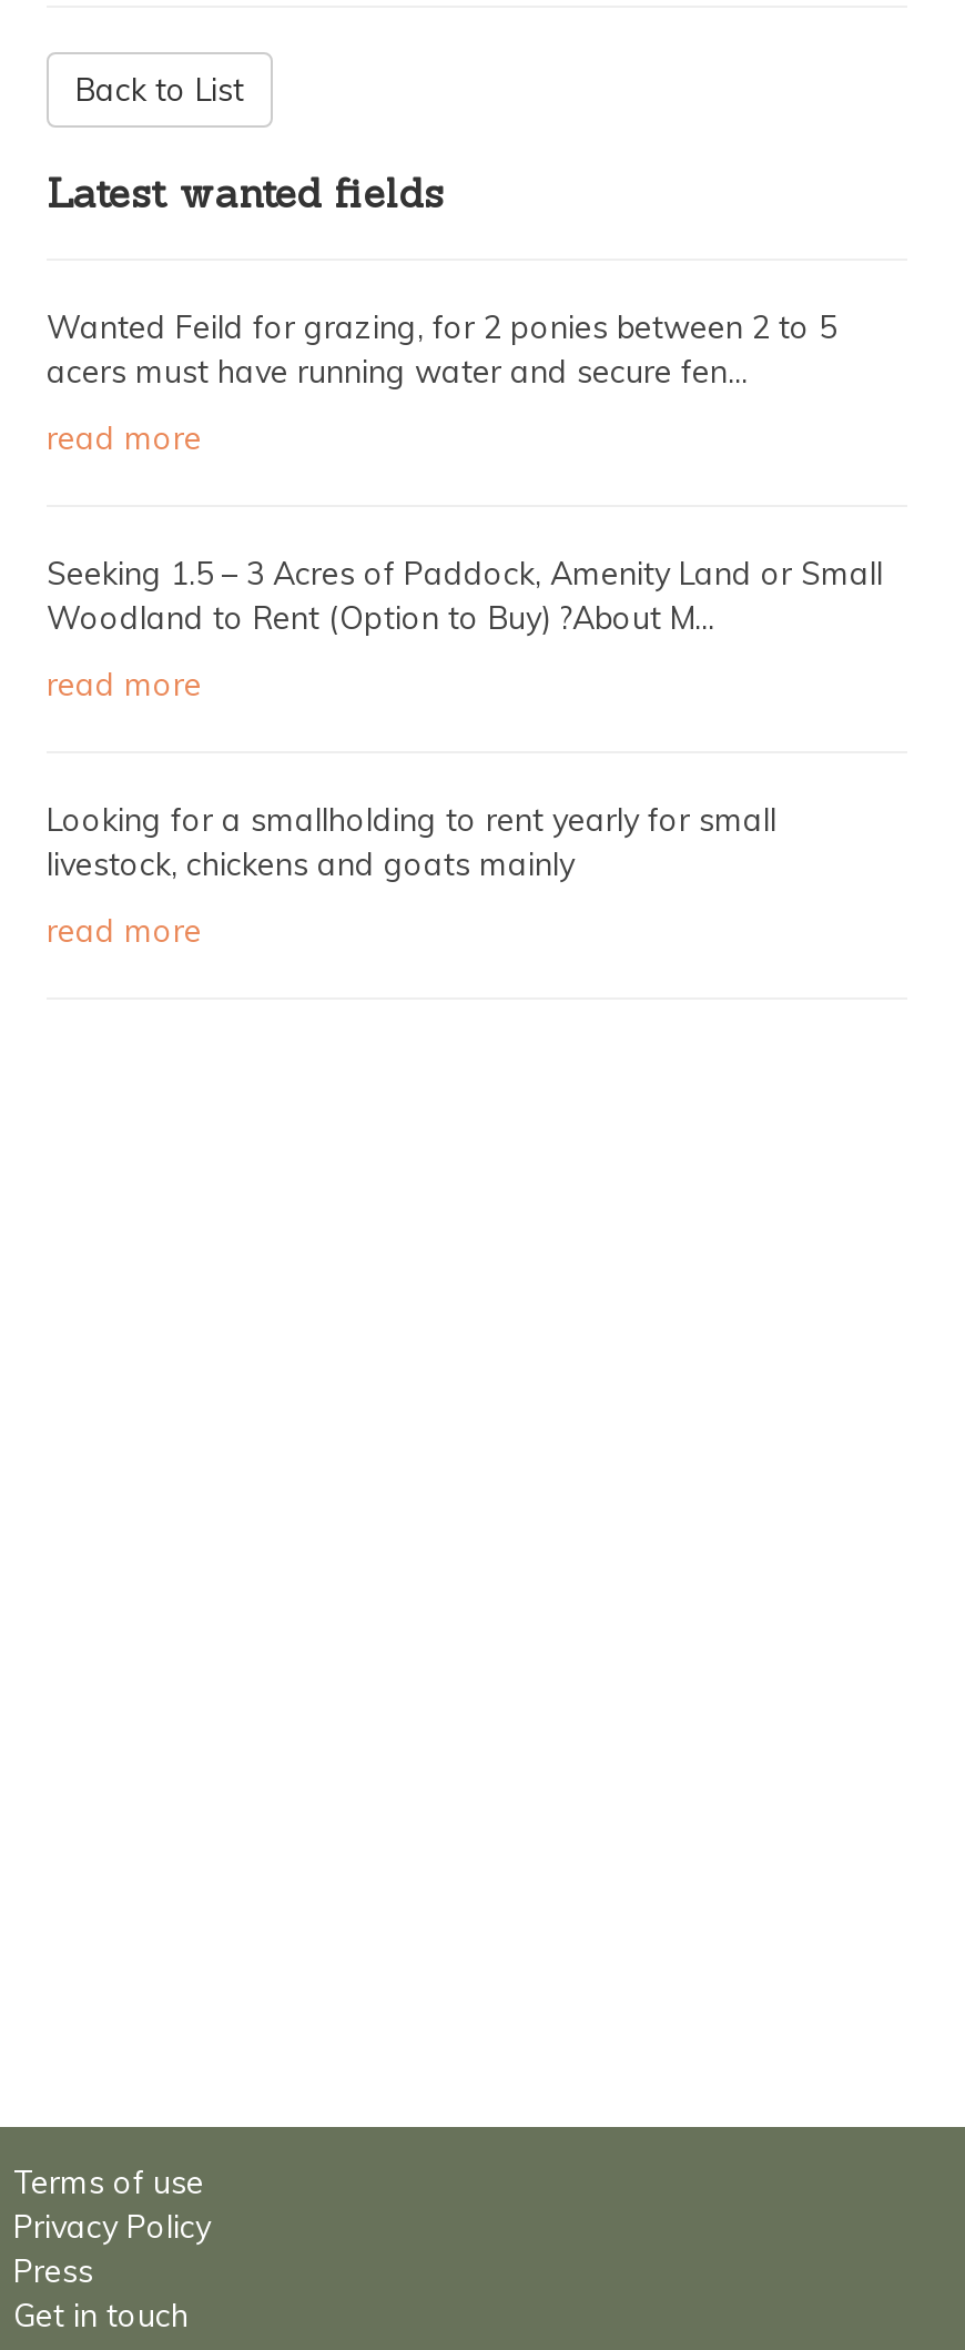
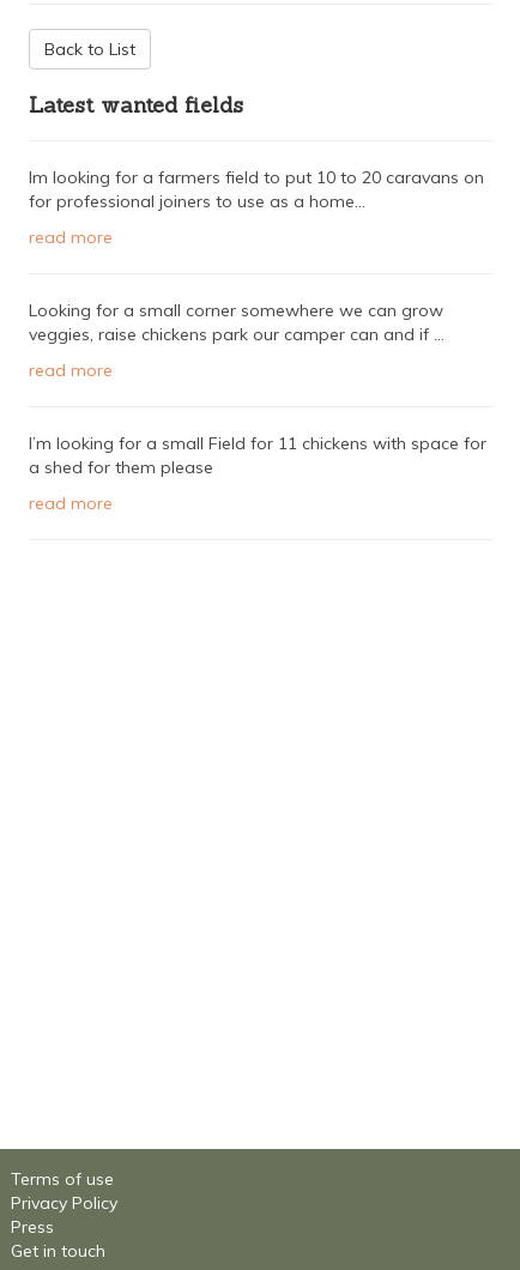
- Wanted Feild for grazing, for 2 ponies between 2 to 5
- acers must have running water and secure fen...
+ Im looking for a farmers field to put 10 to 20 caravans on
+ for professional joiners to use as a home...

- Seeking 1.5 – 3 Acres of Paddock, Amenity Land or Small
- Woodland to Rent (Option to Buy) ?About M...
+ Looking for a small corner somewhere we can grow
+ veggies, raise chickens park our camper can and if ...

- Looking for a smallholding to rent yearly for small
- livestock, chickens and goats mainly
+ I’m looking for a small Field for 11 chickens with space for
+ a shed for them please
